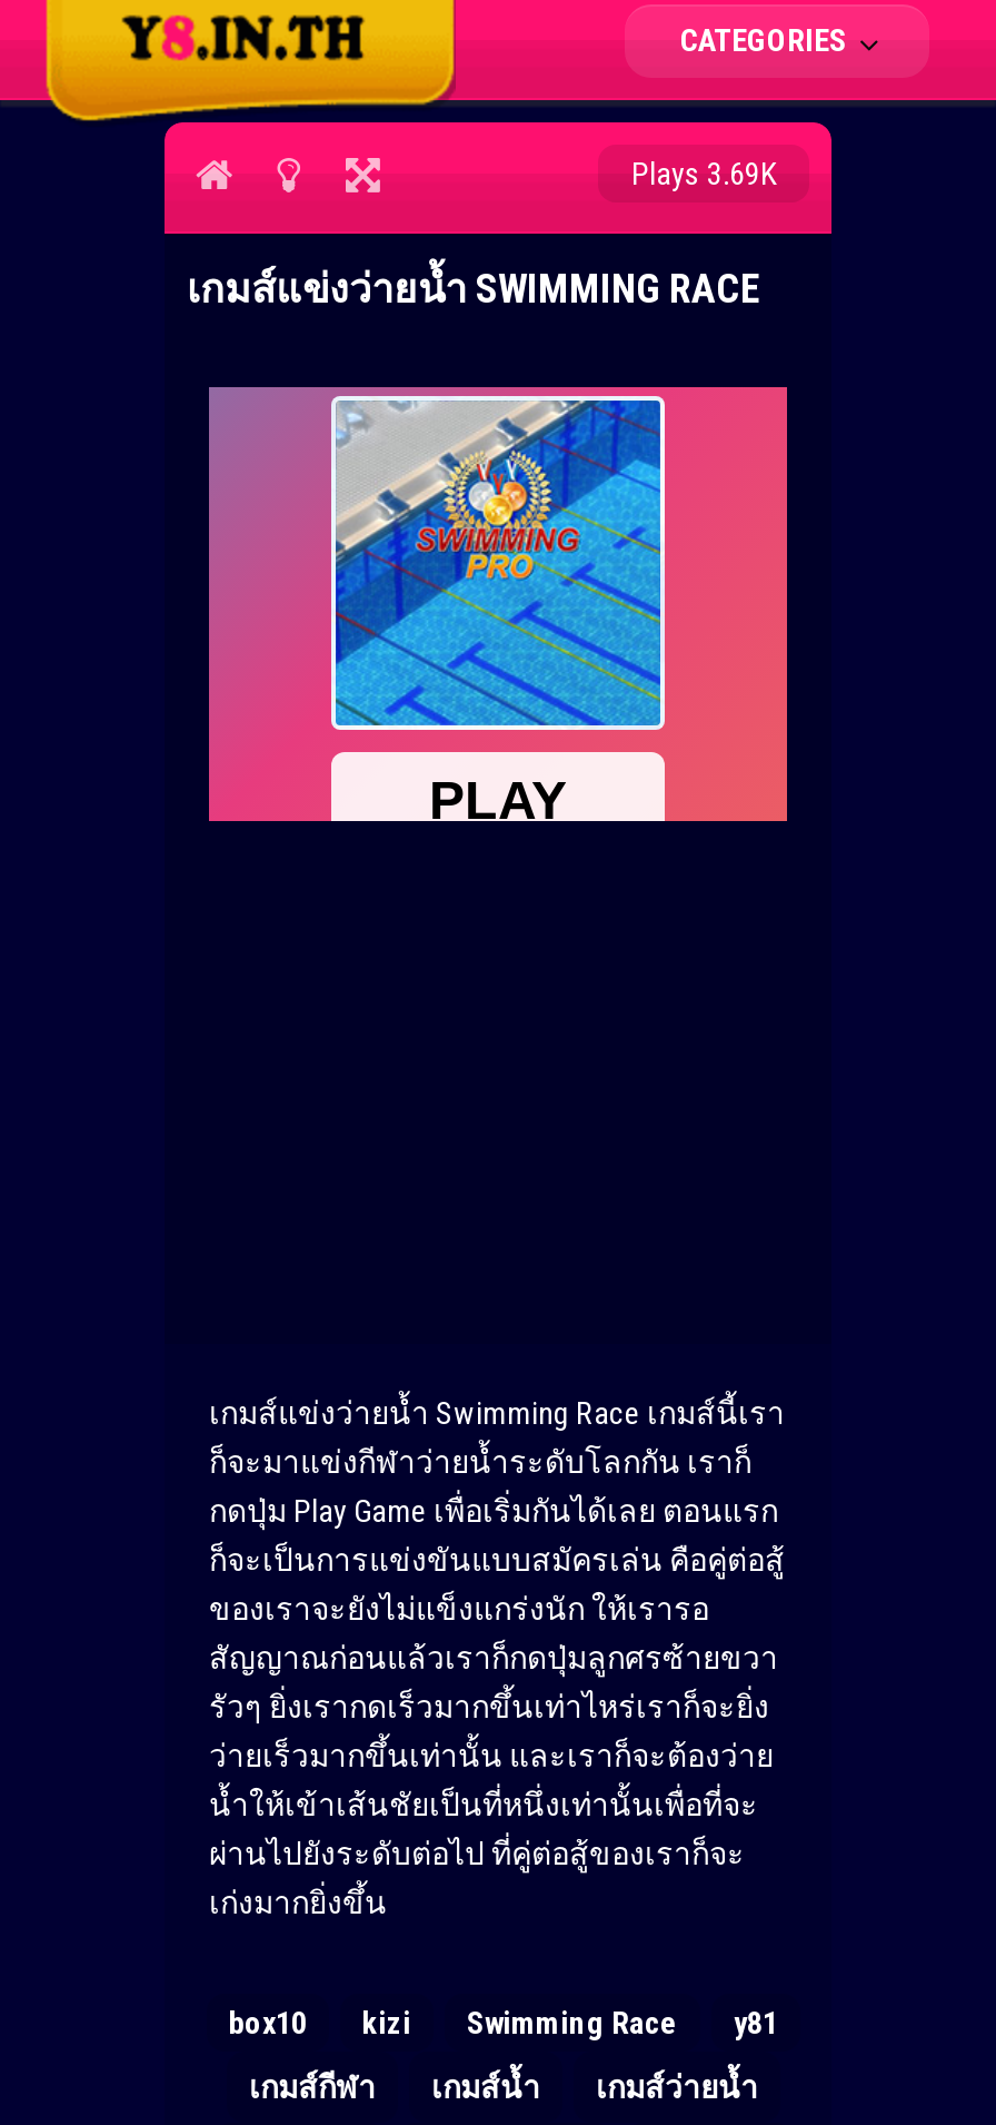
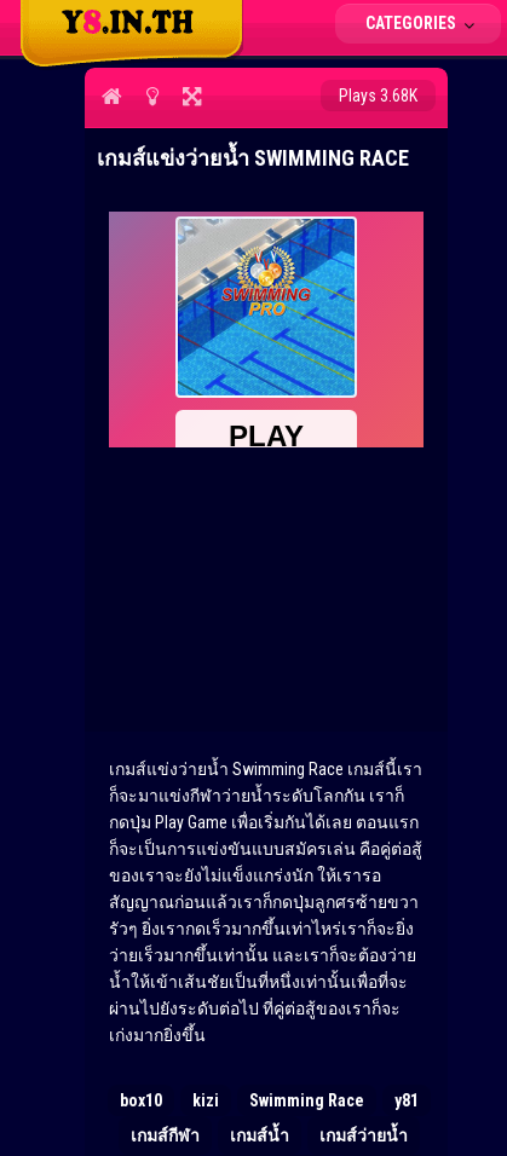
- Plays 3.69K
+ Plays 3.68K
